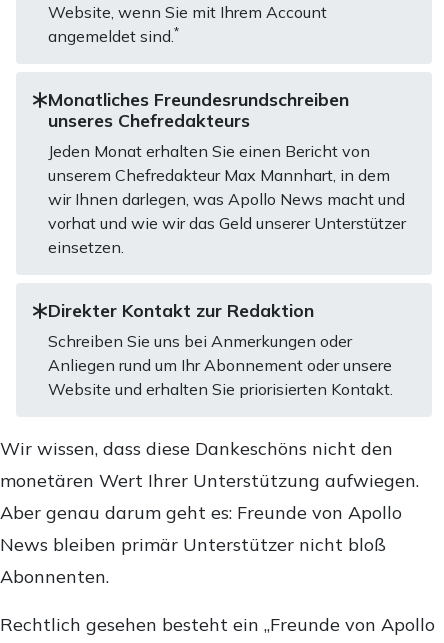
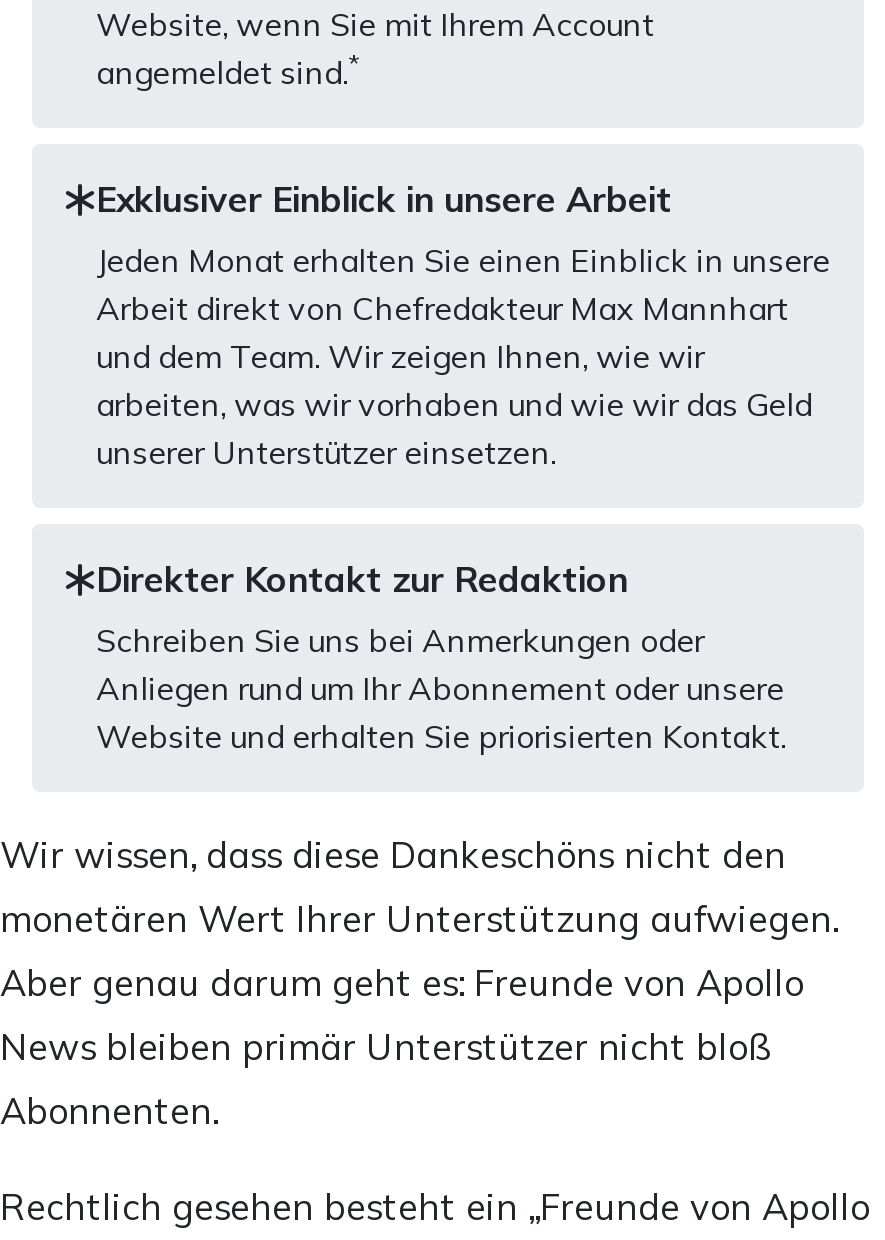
- Monatliches Freundesrundschreiben
- unseres Chefredakteurs
+ Exklusiver Einblick in unsere Arbeit

- Jeden Monat erhalten Sie einen Bericht von
- unserem Chefredakteur Max Mannhart, in dem
- wir Ihnen darlegen, was Apollo News macht und
- vorhat und wie wir das Geld unserer Unterstützer
- einsetzen.
+ Jeden Monat erhalten Sie einen Einblick in unsere
+ Arbeit direkt von Chefredakteur Max Mannhart
+ und dem Team. Wir zeigen Ihnen, wie wir
+ arbeiten, was wir vorhaben und wie wir das Geld
+ unserer Unterstützer einsetzen.
